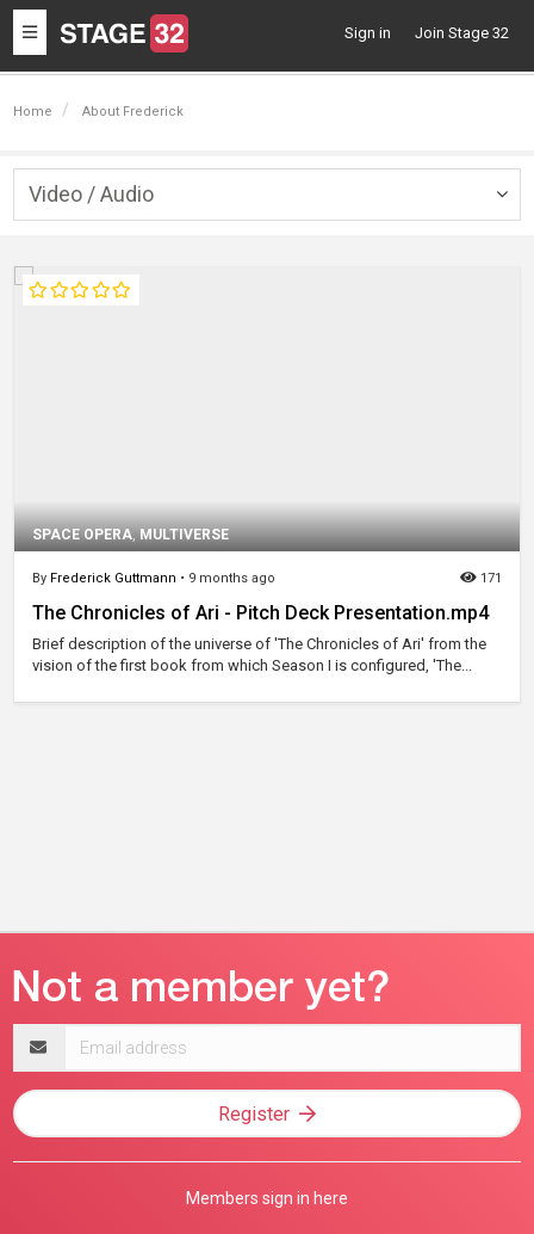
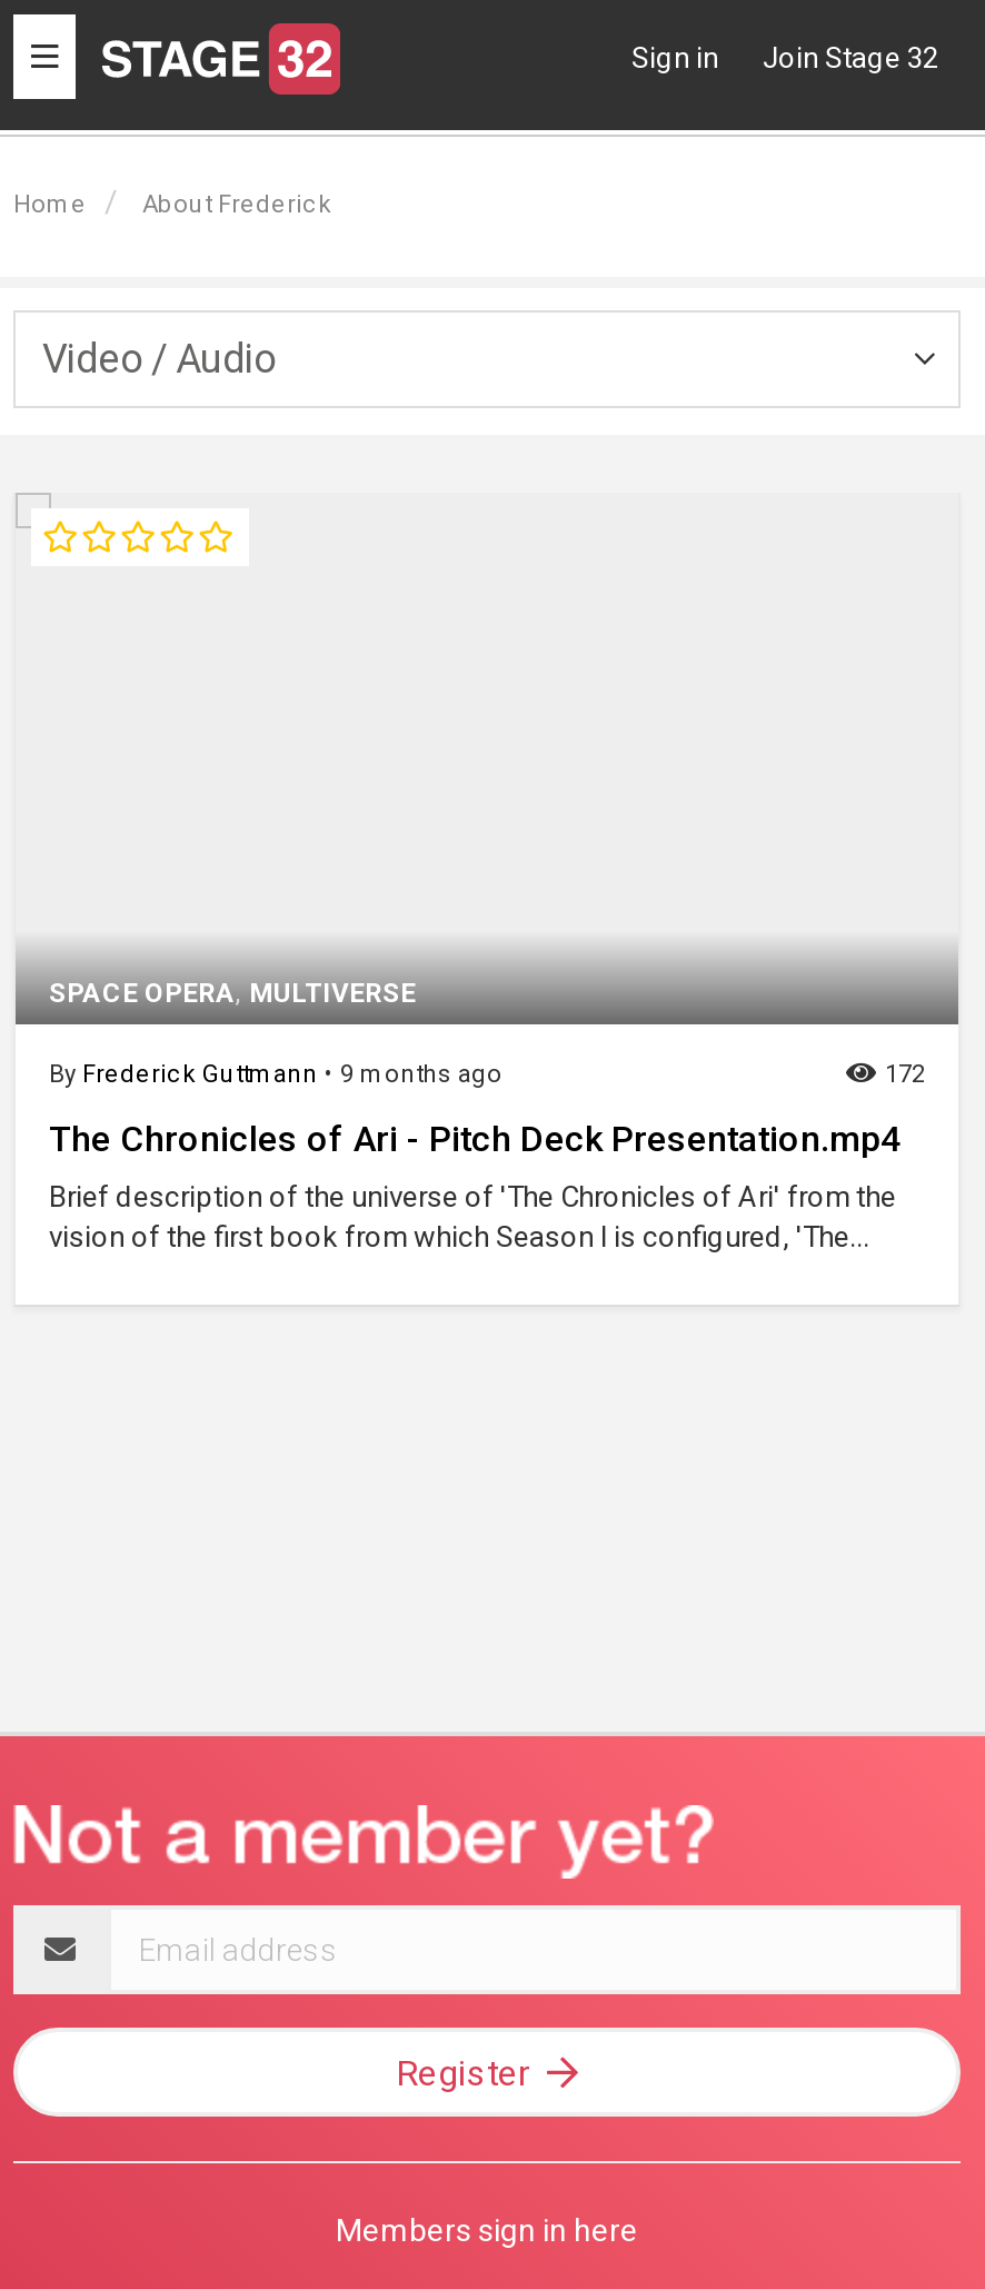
- 171
+ 172
